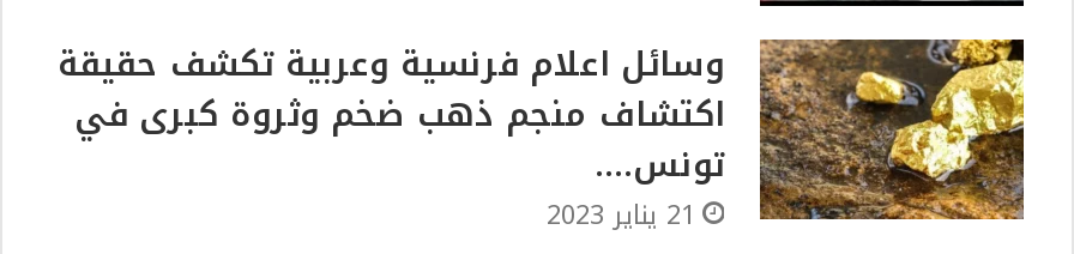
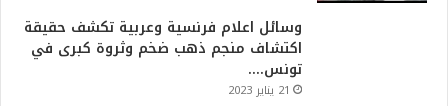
- [image]
